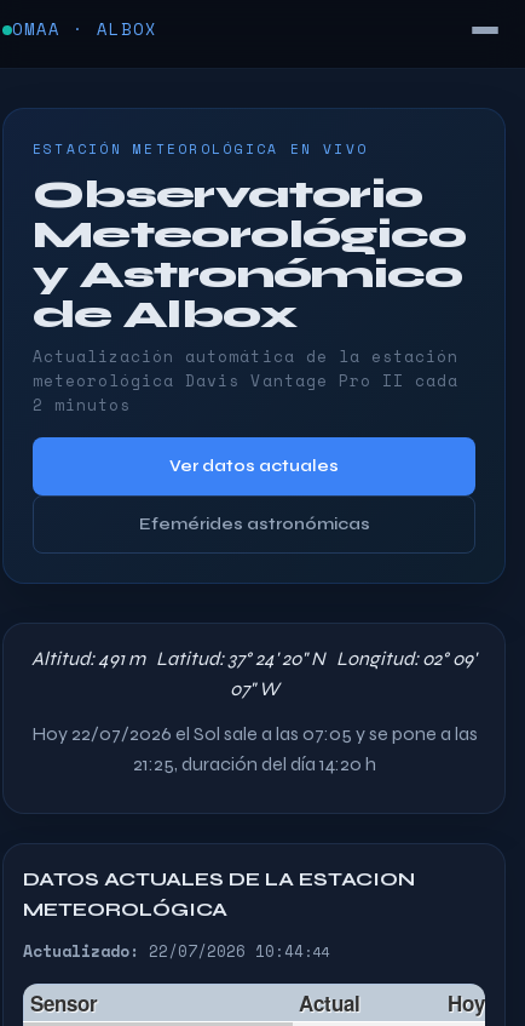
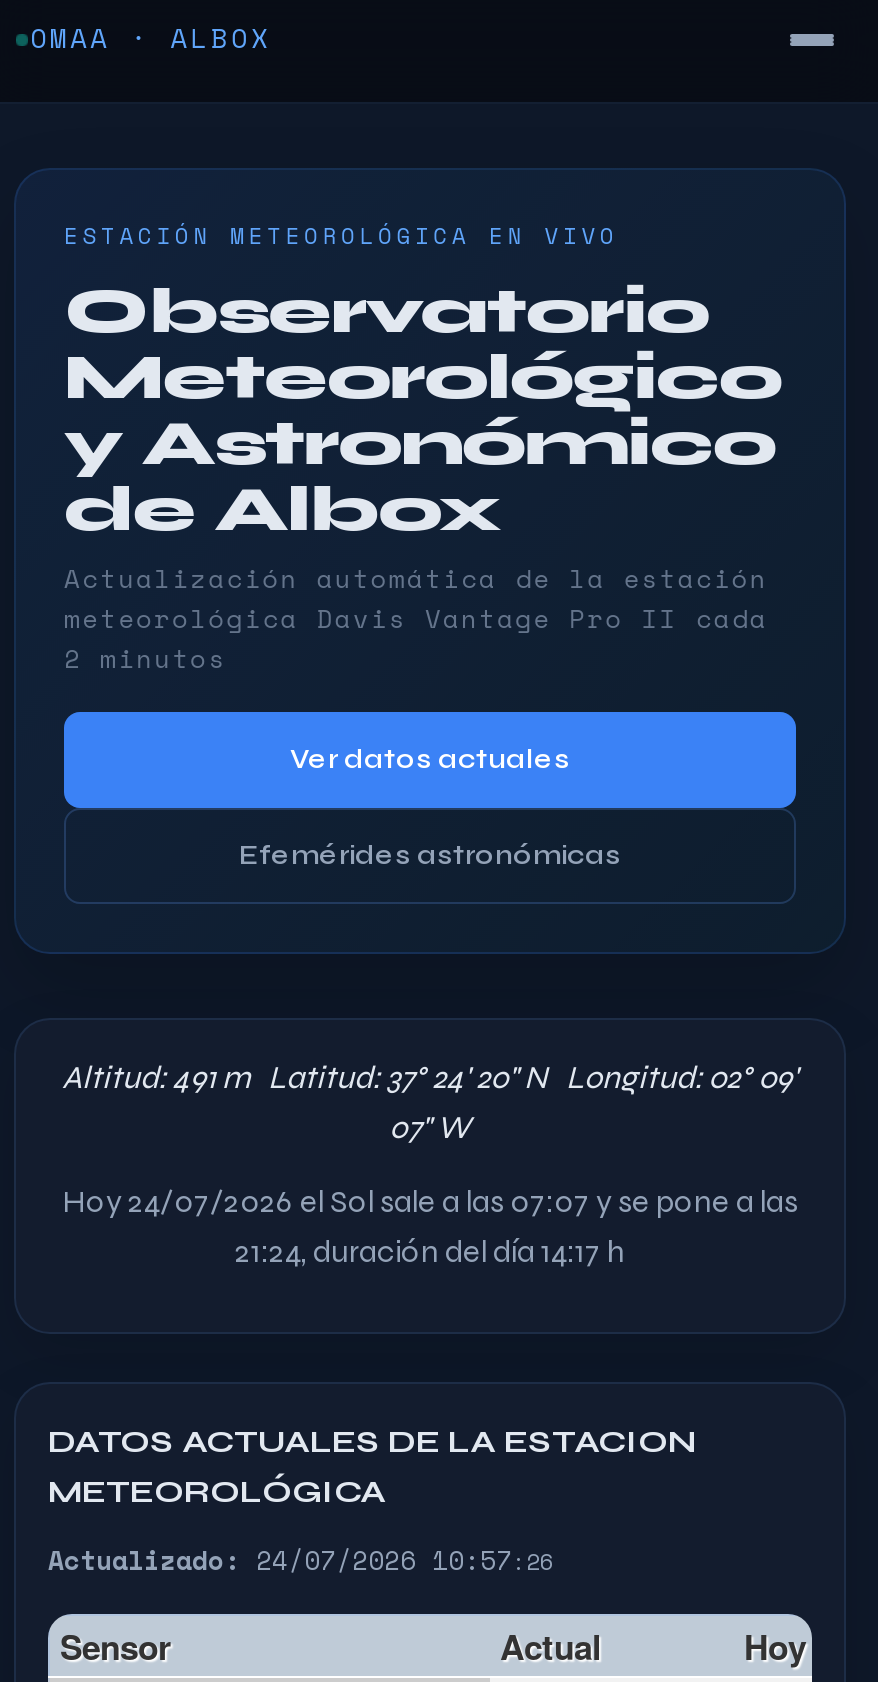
- Hoy 22/07/2026 el Sol sale a las 07:05 y se pone a las
+ Hoy 24/07/2026 el Sol sale a las 07:07 y se pone a las

- 21:25, duración del día 14:20 h
+ 21:24, duración del día 14:17 h

- Actualizado: 22/07/2026 10:44:44
+ Actualizado: 24/07/2026 10:57:26
